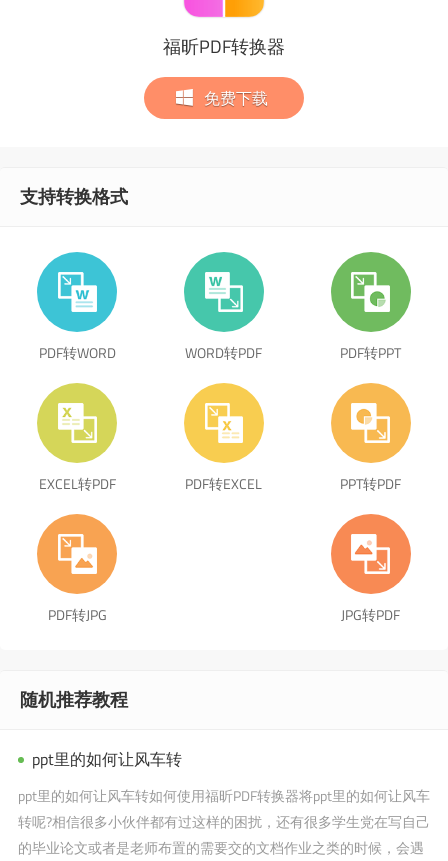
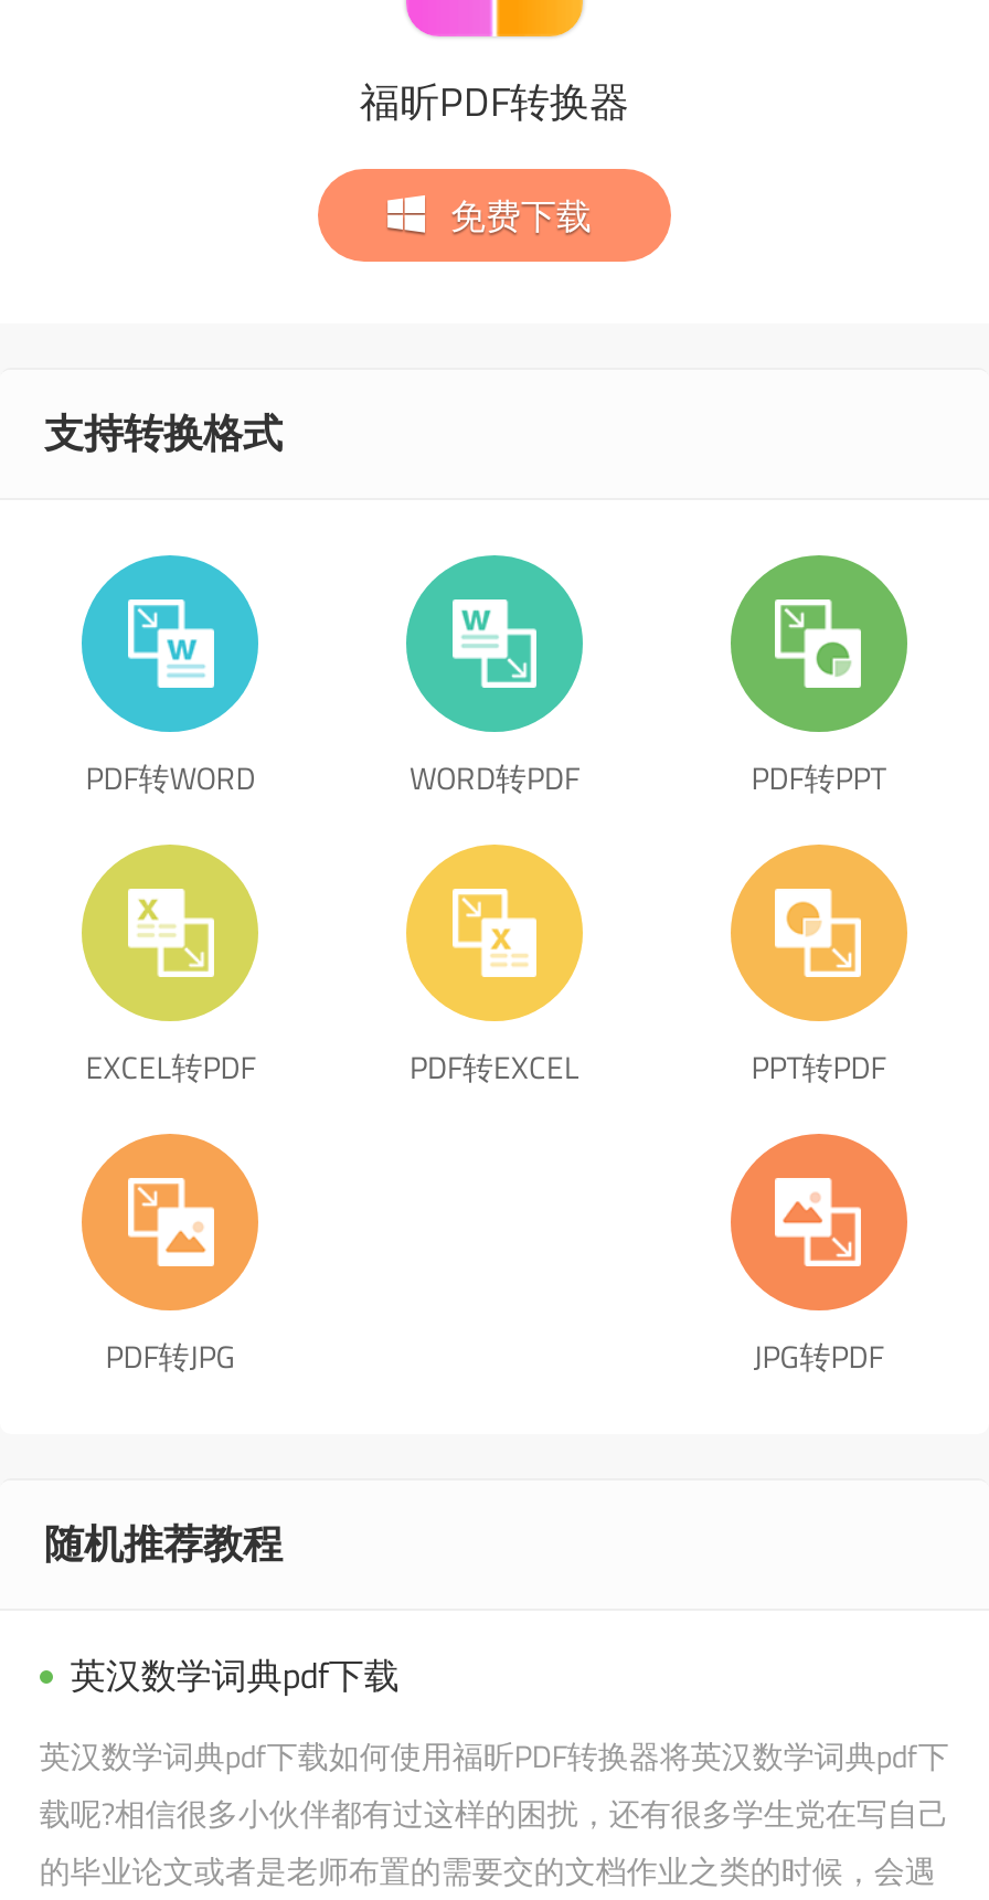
- ppt里的如何让风车转
+ 英汉数学词典pdf下载

- ppt里的如何让风车转如何使用福昕PDF转换器将ppt里的如何让风车
- 转呢?相信很多小伙伴都有过这样的困扰，还有很多学生党在写自己
+ 英汉数学词典pdf下载如何使用福昕PDF转换器将英汉数学词典pdf下
+ 载呢?相信很多小伙伴都有过这样的困扰，还有很多学生党在写自己
